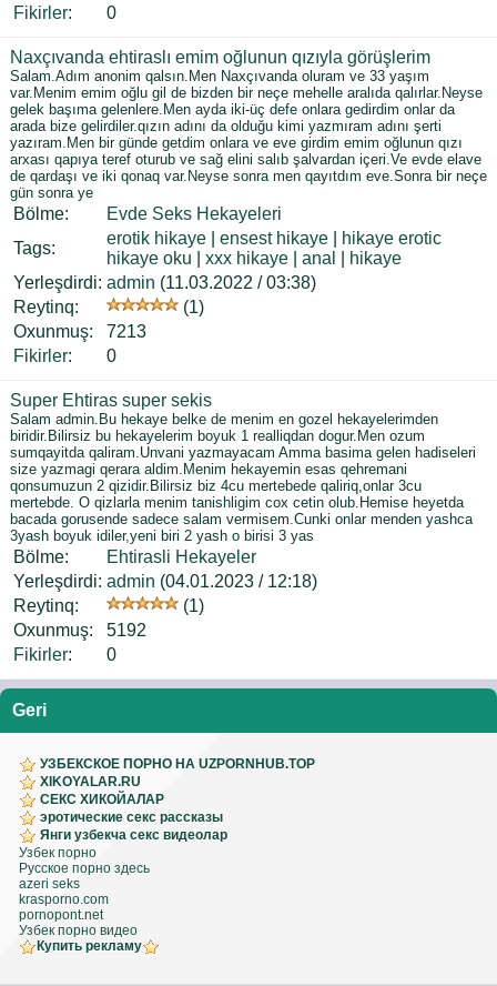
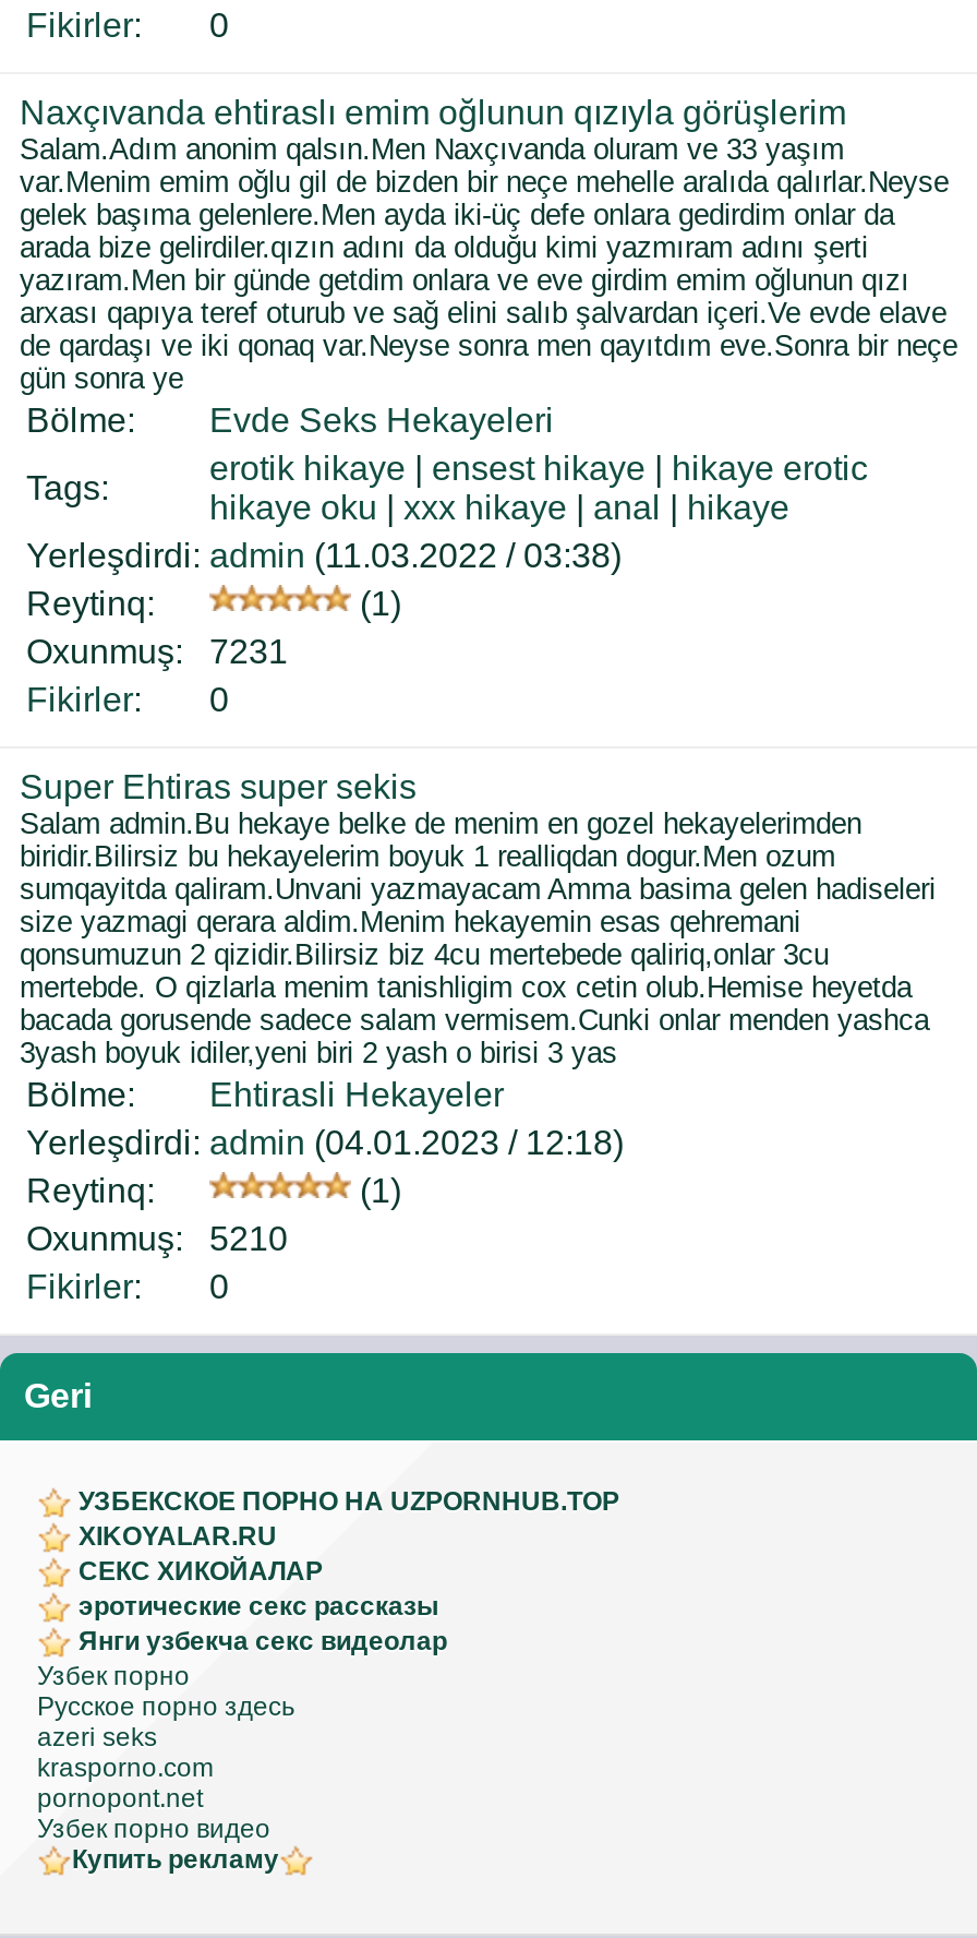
- Oxunmuş: 7213
+ Oxunmuş: 7231

- Oxunmuş: 5192
+ Oxunmuş: 5210
